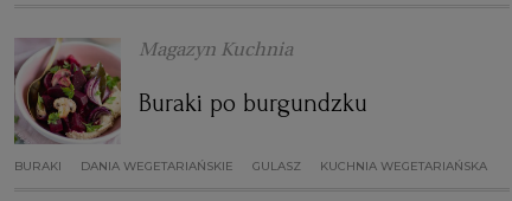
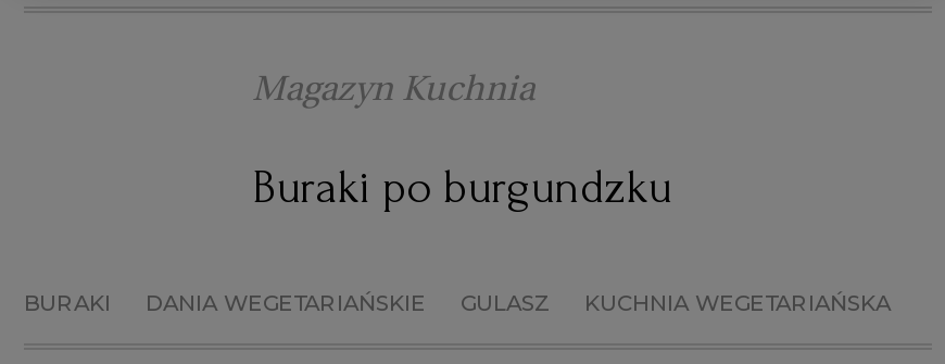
- [image]
